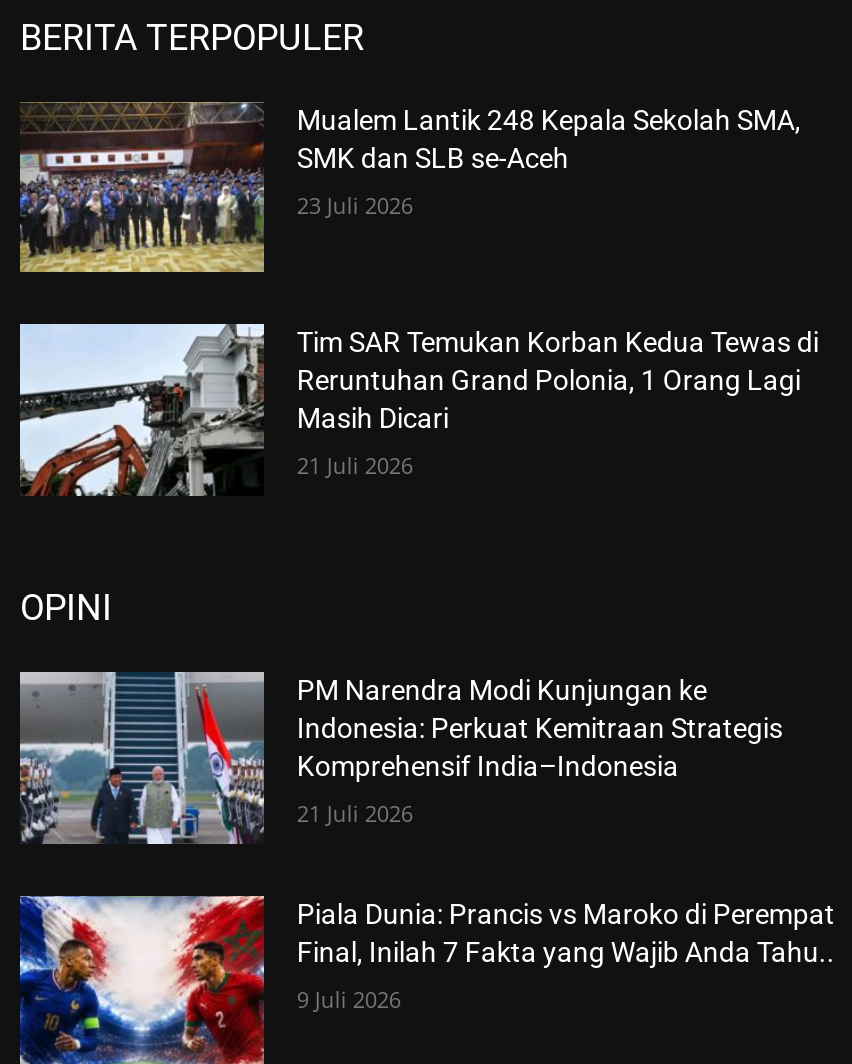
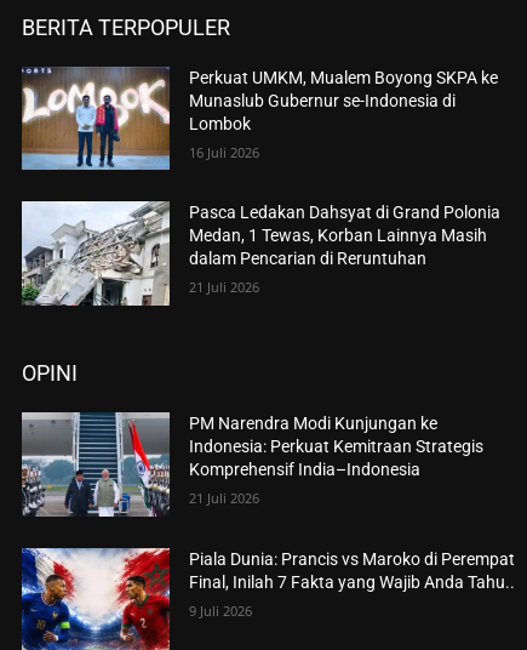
- [image]
- Mualem Lantik 248 Kepala Sekolah SMA,
- SMK dan SLB se-Aceh
+ [image]
+ Perkuat UMKM, Mualem Boyong SKPA ke
+ Munaslub Gubernur se-Indonesia di
+ Lombok

- 23 Juli 2026
+ 16 Juli 2026

- [image]
- Tim SAR Temukan Korban Kedua Tewas di
- Reruntuhan Grand Polonia, 1 Orang Lagi
- Masih Dicari
+ [image]
+ Pasca Ledakan Dahsyat di Grand Polonia
+ Medan, 1 Tewas, Korban Lainnya Masih
+ dalam Pencarian di Reruntuhan
